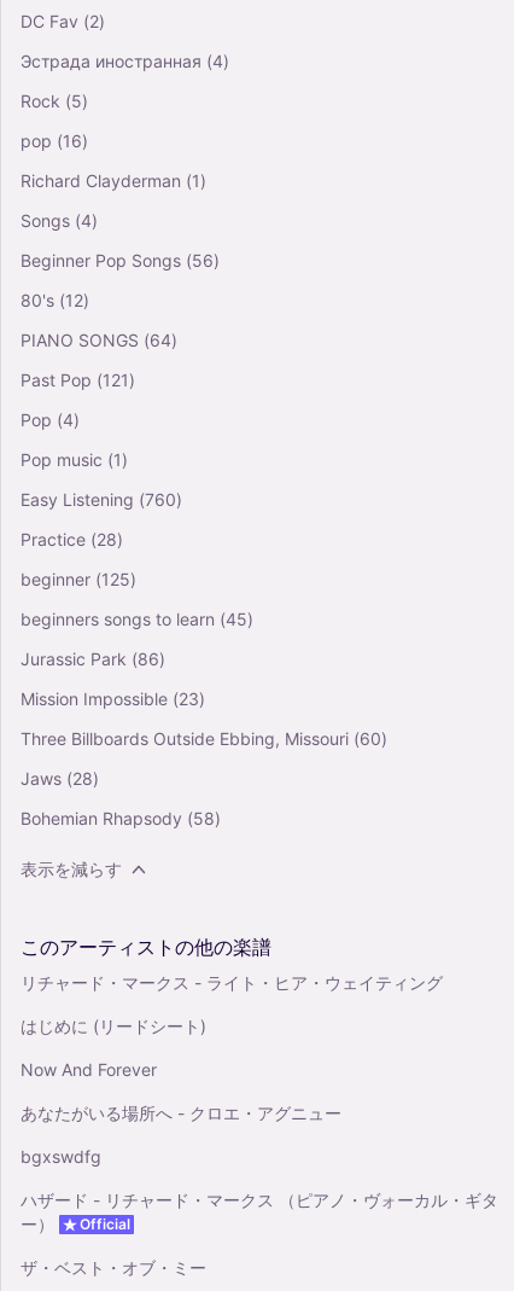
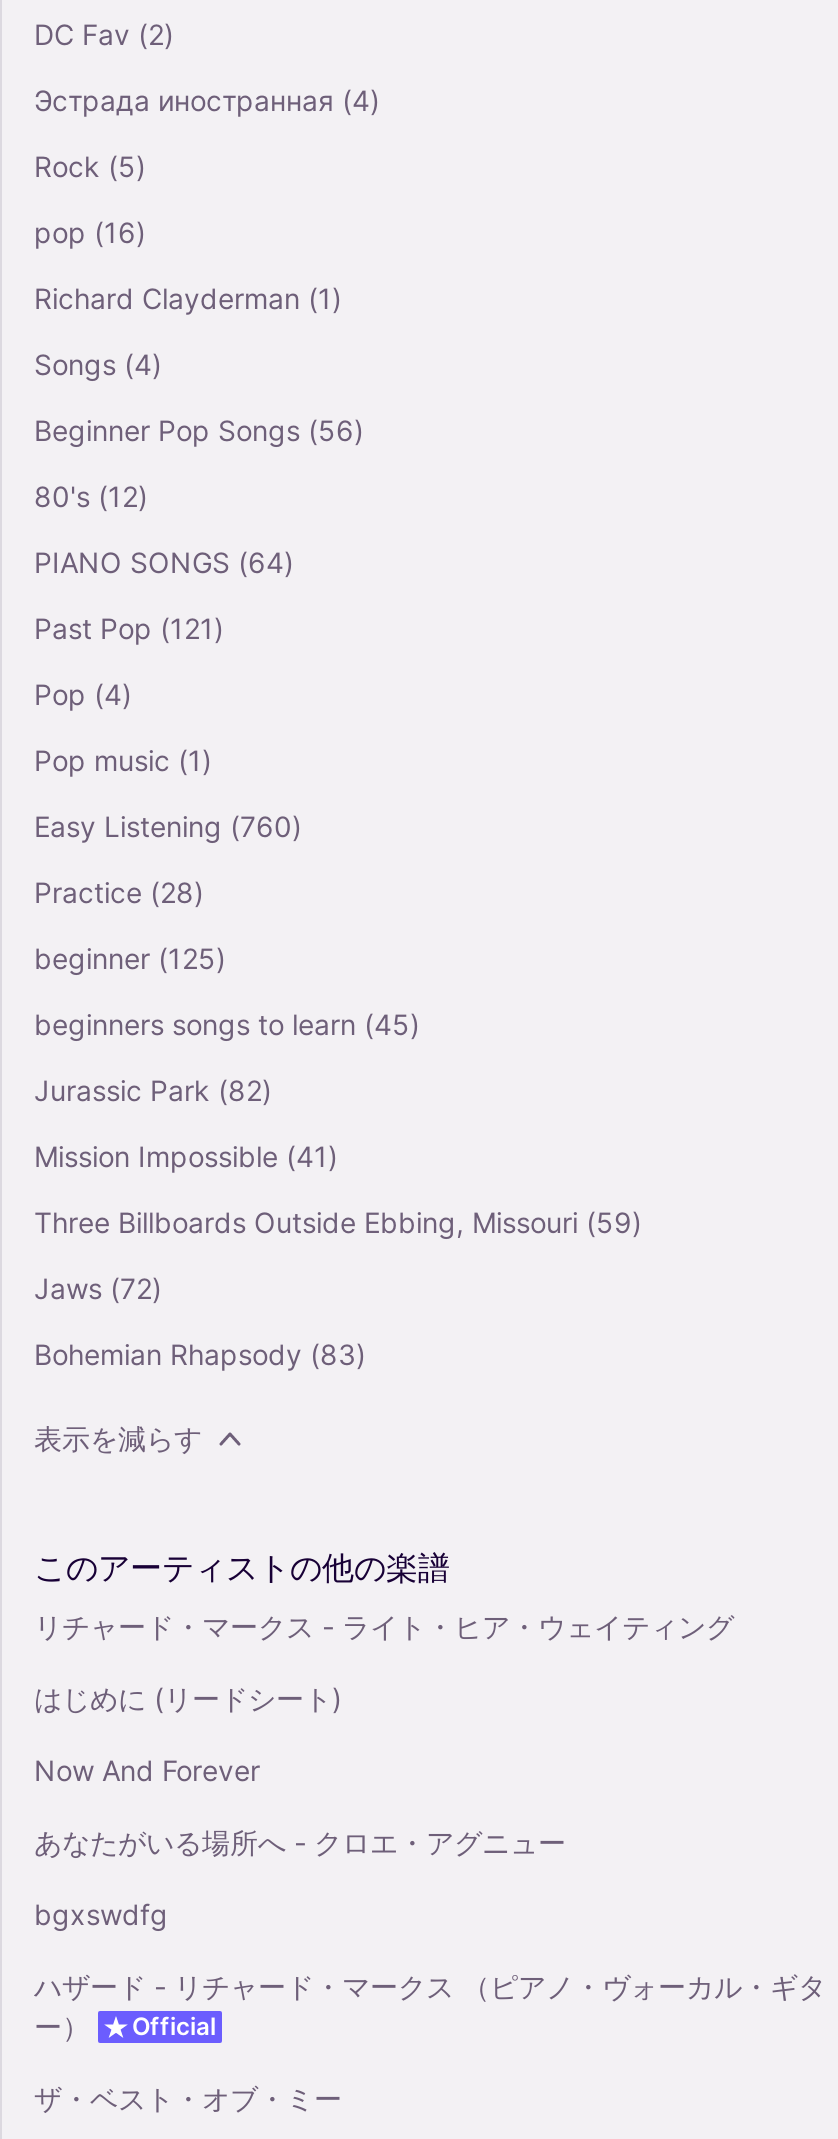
- Jurassic Park (86)
+ Jurassic Park (82)

- Mission Impossible (23)
+ Mission Impossible (41)

- Three Billboards Outside Ebbing, Missouri (60)
+ Three Billboards Outside Ebbing, Missouri (59)

- Jaws (28)
+ Jaws (72)

- Bohemian Rhapsody (58)
+ Bohemian Rhapsody (83)
